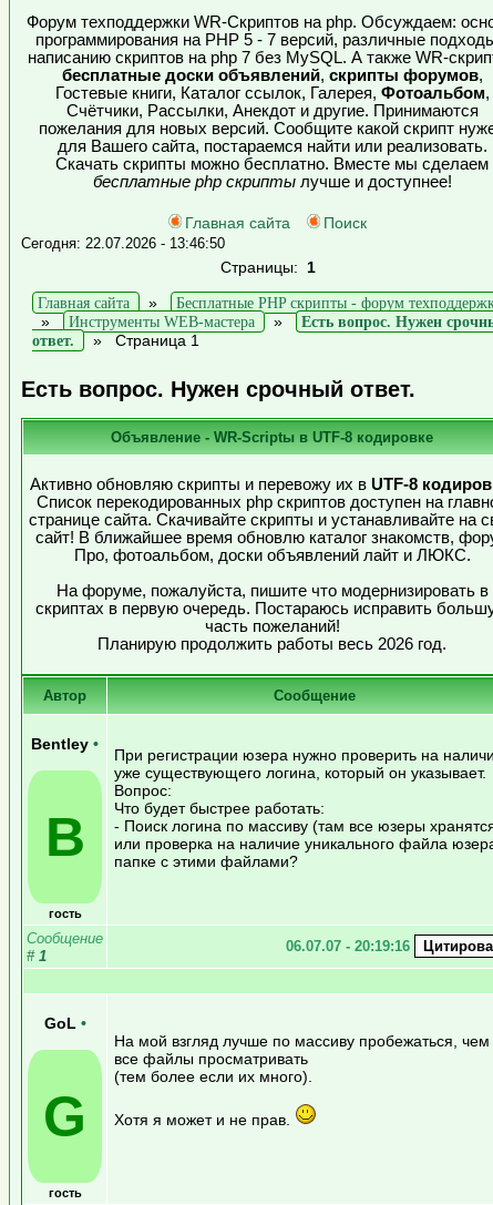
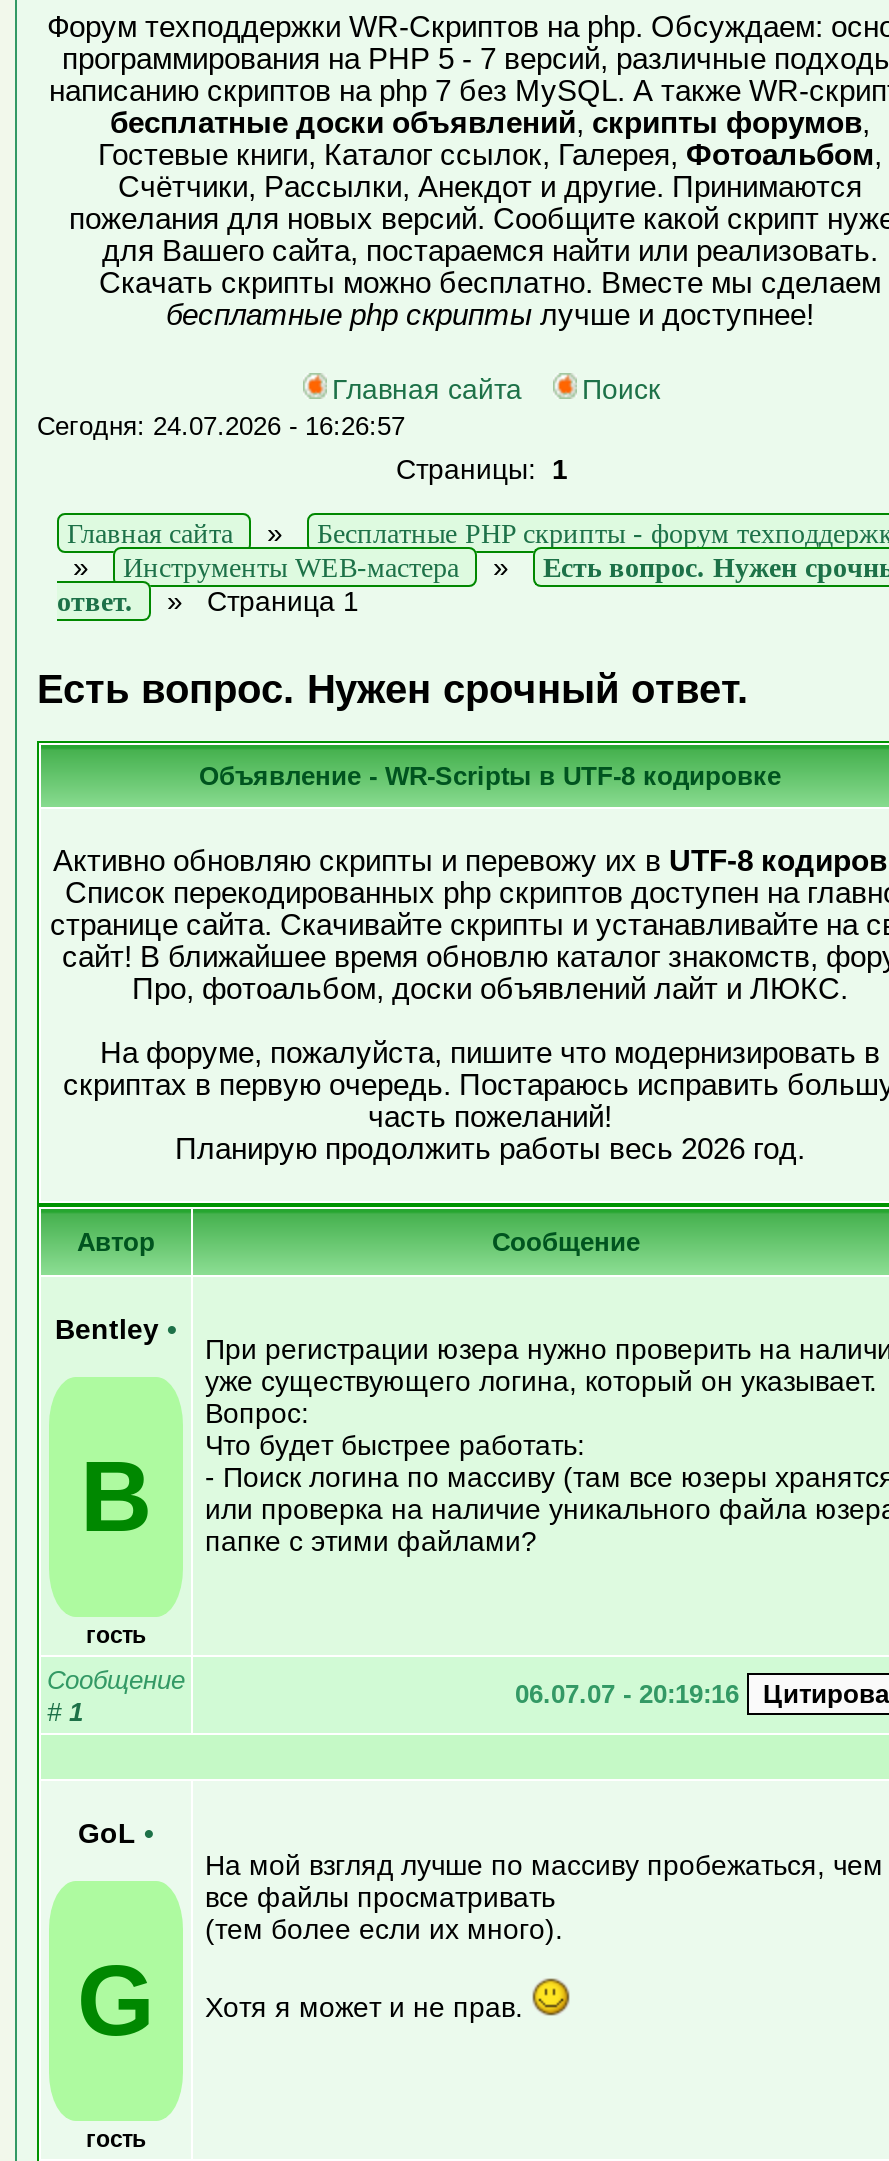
- Сегодня: 22.07.2026 - 13:46:50
+ Сегодня: 24.07.2026 - 16:26:57
